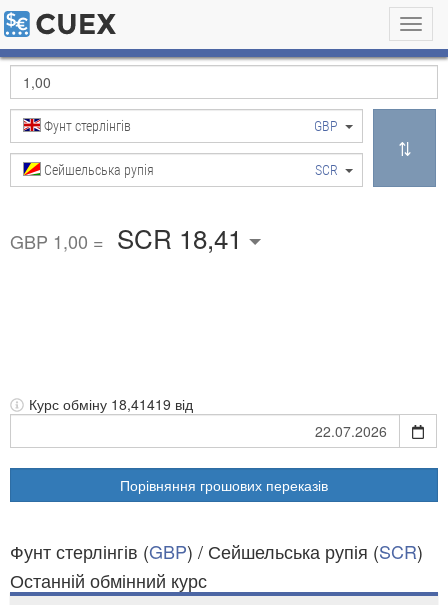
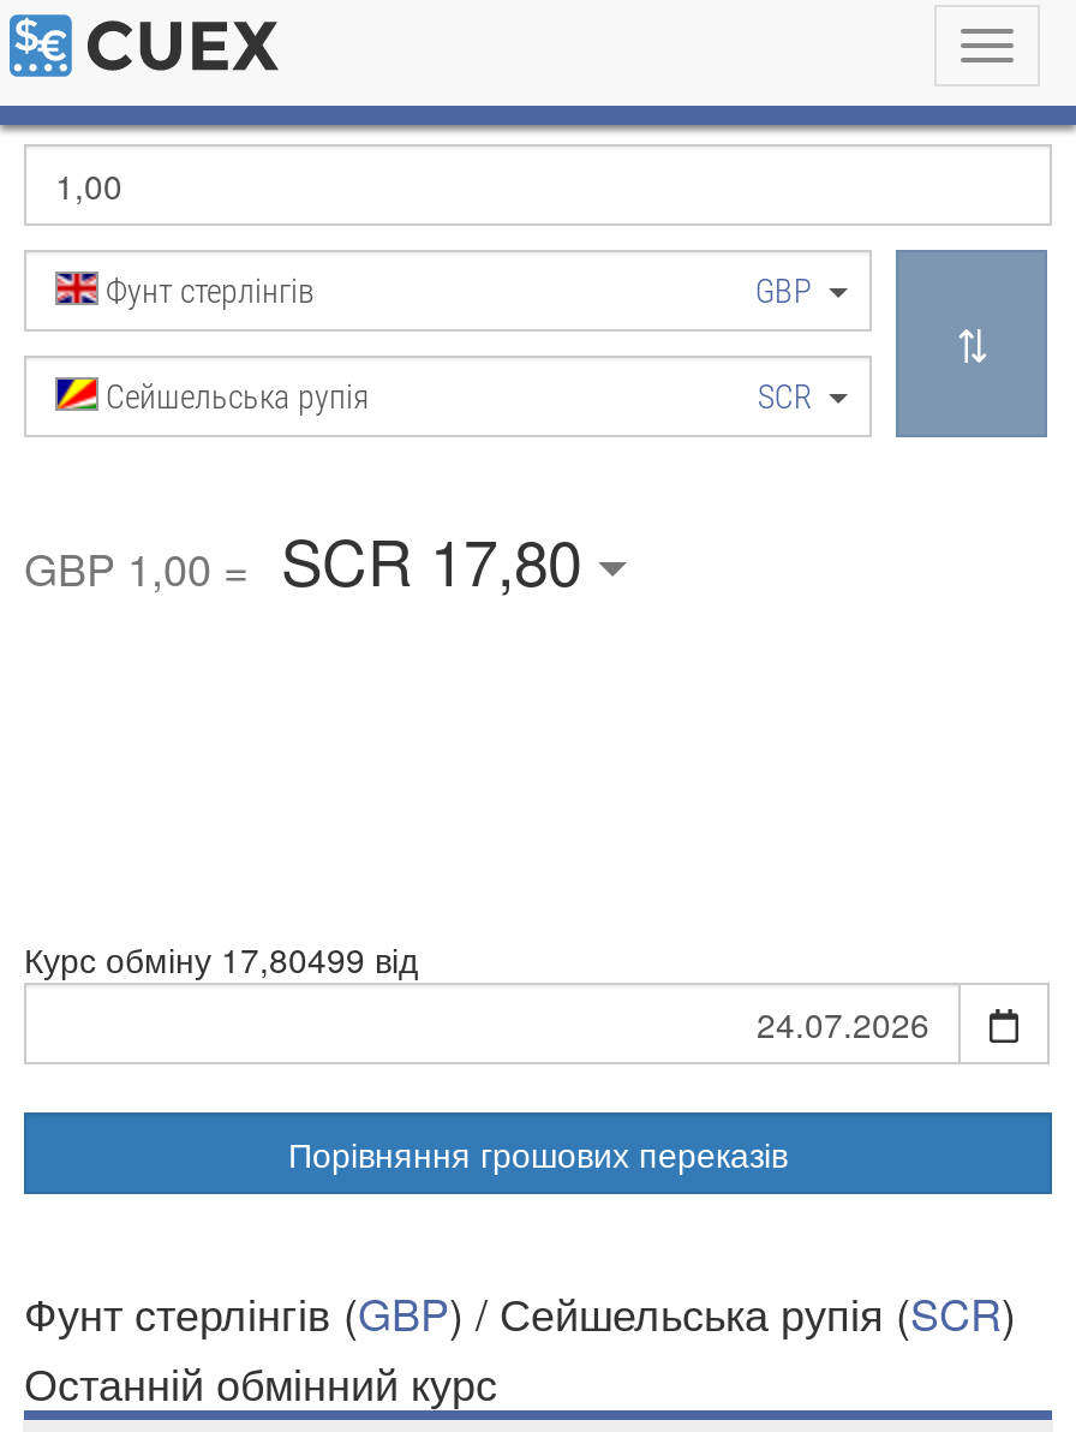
- GBP 1,00 = SCR 18,41
+ GBP 1,00 = SCR 17,80

- Курс обміну 18,41419 від
+ Курс обміну 17,80499 від
